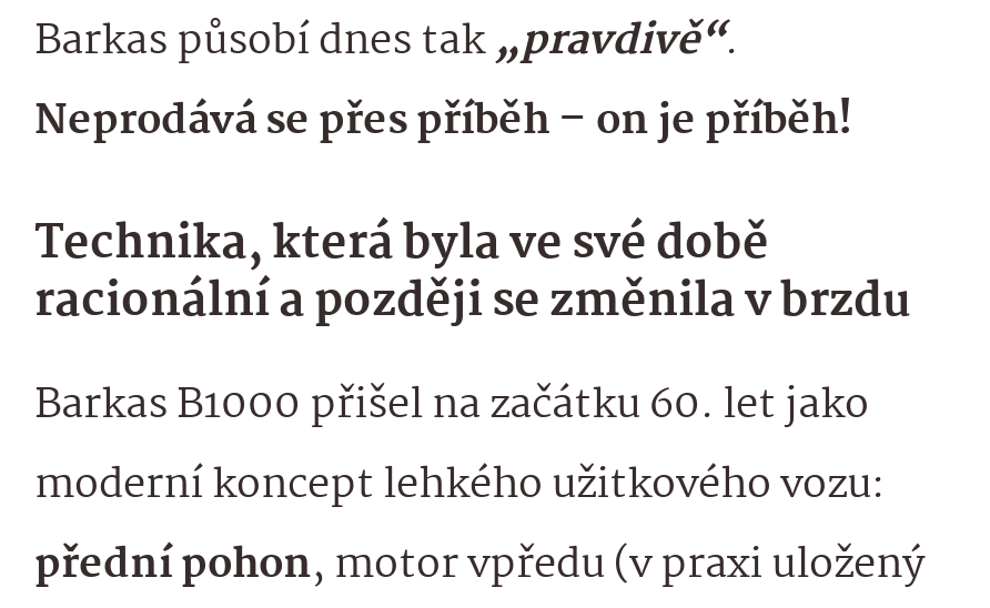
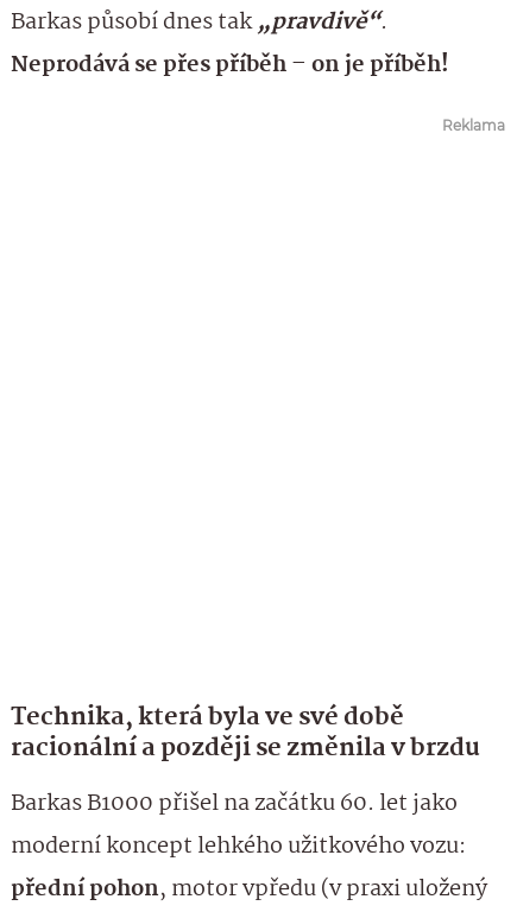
+ Reklama
